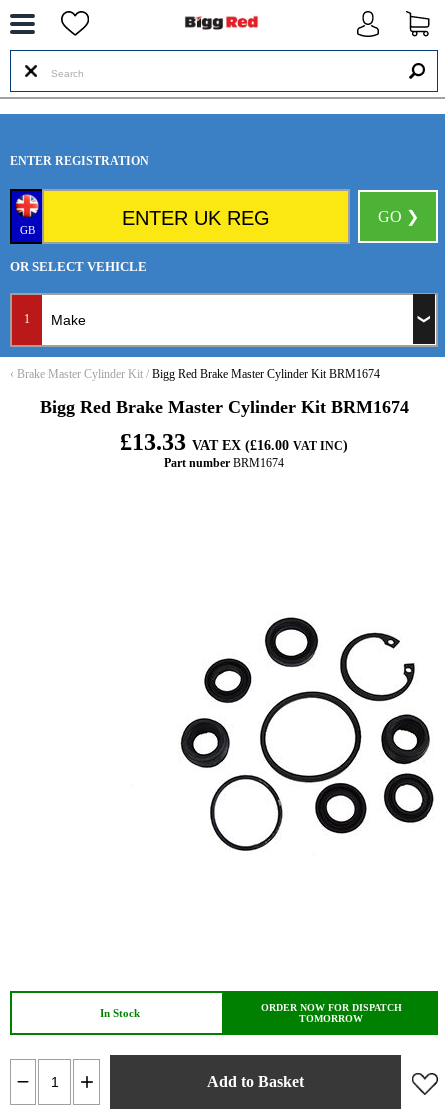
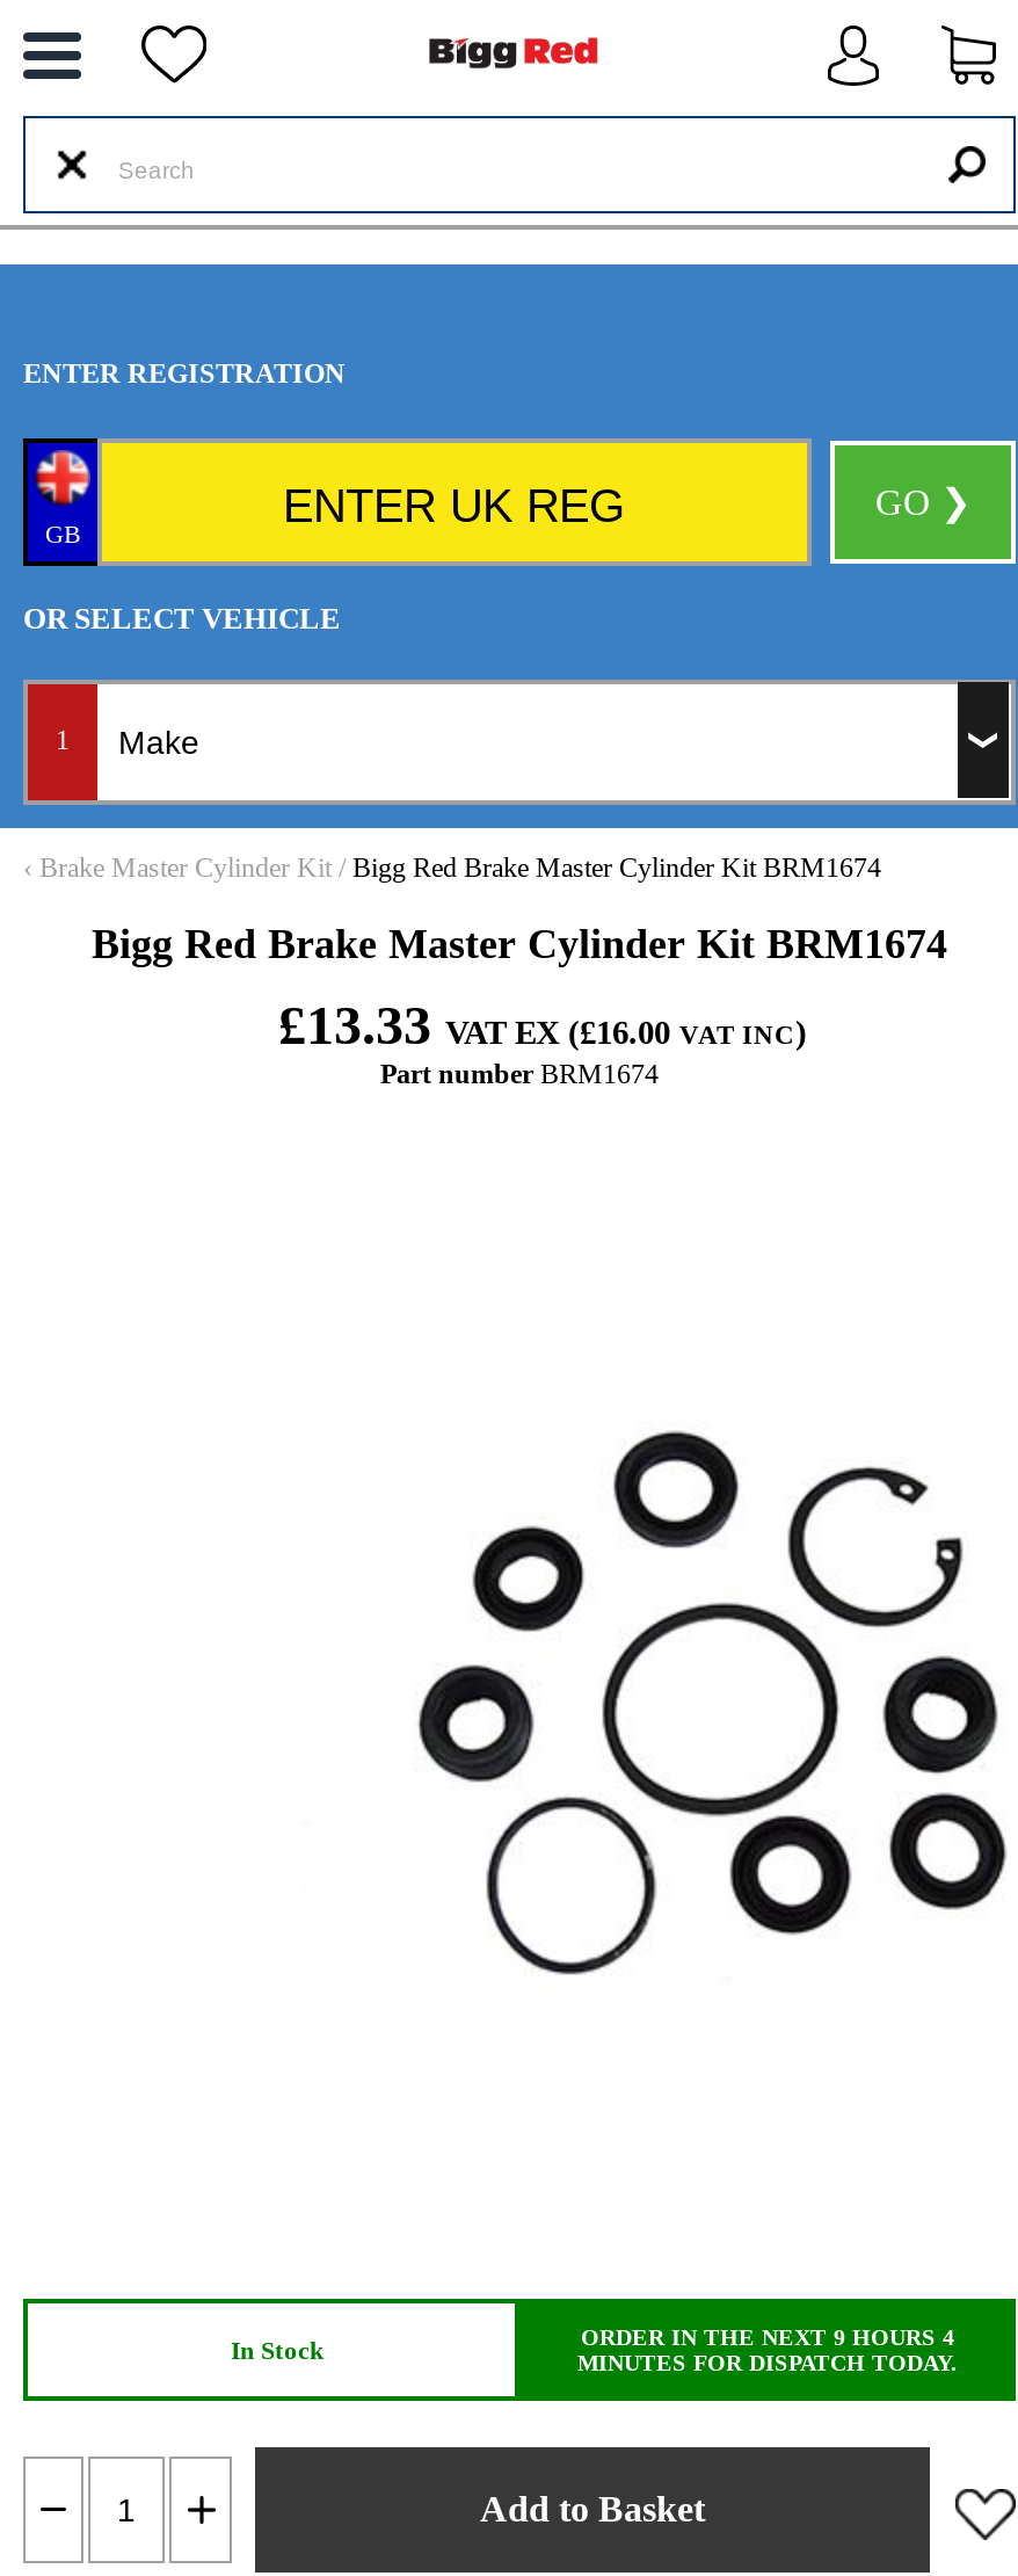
- ORDER NOW FOR DISPATCH
- TOMORROW
+ ORDER IN THE NEXT 9 HOURS 4
+ MINUTES FOR DISPATCH TODAY.
